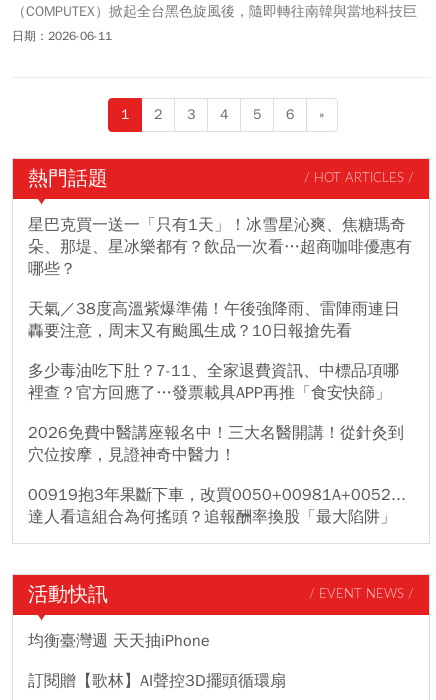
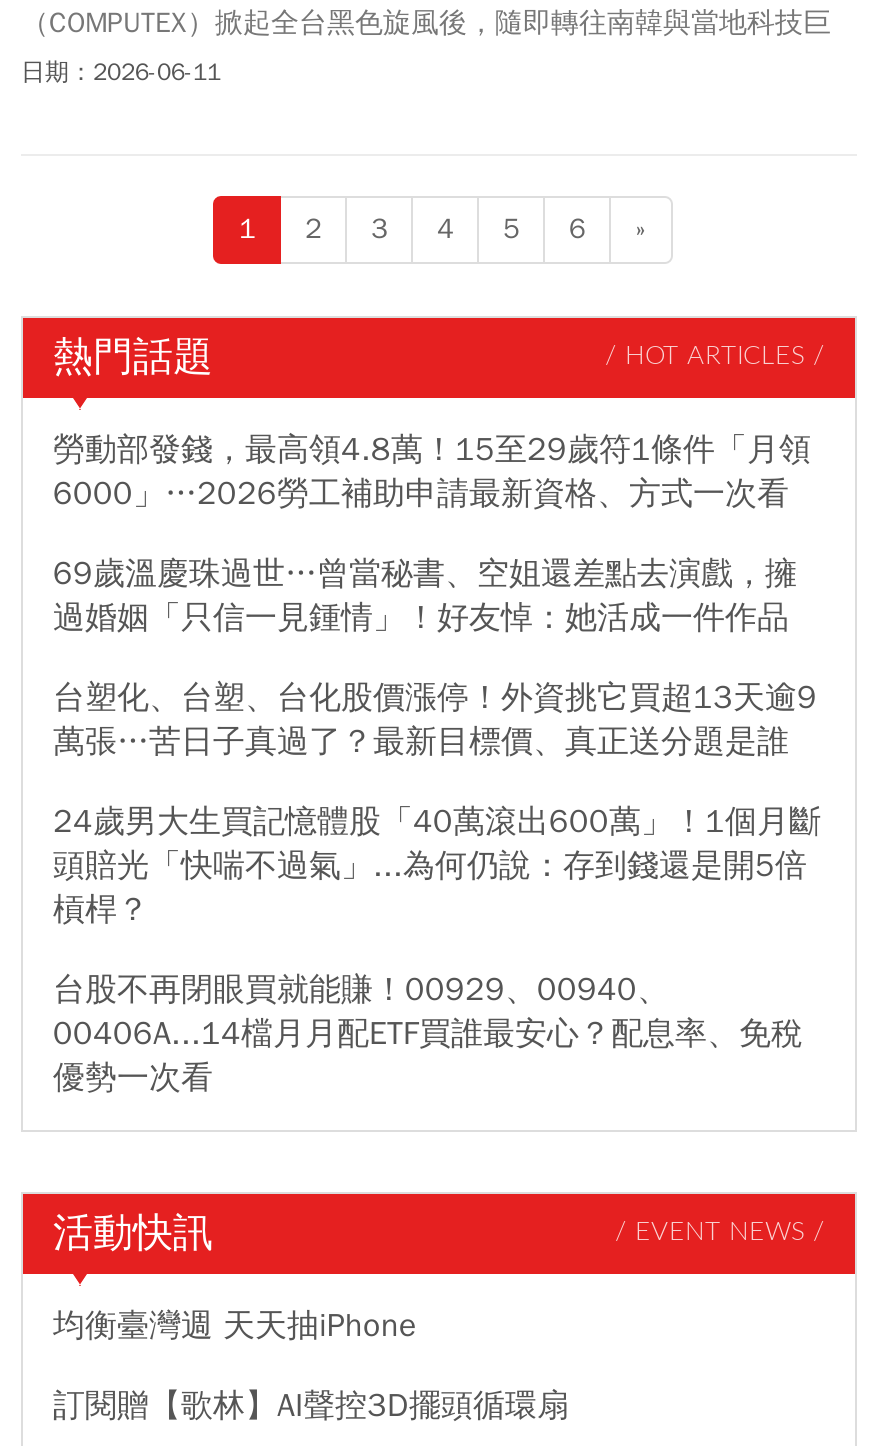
- 星巴克買一送一「只有1天」！冰雪星沁爽、焦糖瑪奇
- 朵、那堤、星冰樂都有？飲品一次看…超商咖啡優惠有
- 哪些？
+ 勞動部發錢，最高領4.8萬！15至29歲符1條件「月領
+ 6000」…2026勞工補助申請最新資格、方式一次看

- 天氣／38度高溫紫爆準備！午後強降雨、雷陣雨連日
- 轟要注意，周末又有颱風生成？10日報搶先看
+ 69歲溫慶珠過世…曾當秘書、空姐還差點去演戲，擁
+ 過婚姻「只信一見鍾情」！好友悼：她活成一件作品

- 多少毒油吃下肚？7-11、全家退費資訊、中標品項哪
- 裡查？官方回應了…發票載具APP再推「食安快篩」
+ 台塑化、台塑、台化股價漲停！外資挑它買超13天逾9
+ 萬張…苦日子真過了？最新目標價、真正送分題是誰

- 2026免費中醫講座報名中！三大名醫開講！從針灸到
- 穴位按摩，見證神奇中醫力！
+ 24歲男大生買記憶體股「40萬滾出600萬」！1個月斷
+ 頭賠光「快喘不過氣」...為何仍說：存到錢還是開5倍
+ 槓桿？

- 00919抱3年果斷下車，改買0050+00981A+0052...
- 達人看這組合為何搖頭？追報酬率換股「最大陷阱」
+ 台股不再閉眼買就能賺！00929、00940、
+ 00406A...14檔月月配ETF買誰最安心？配息率、免稅
+ 優勢一次看
